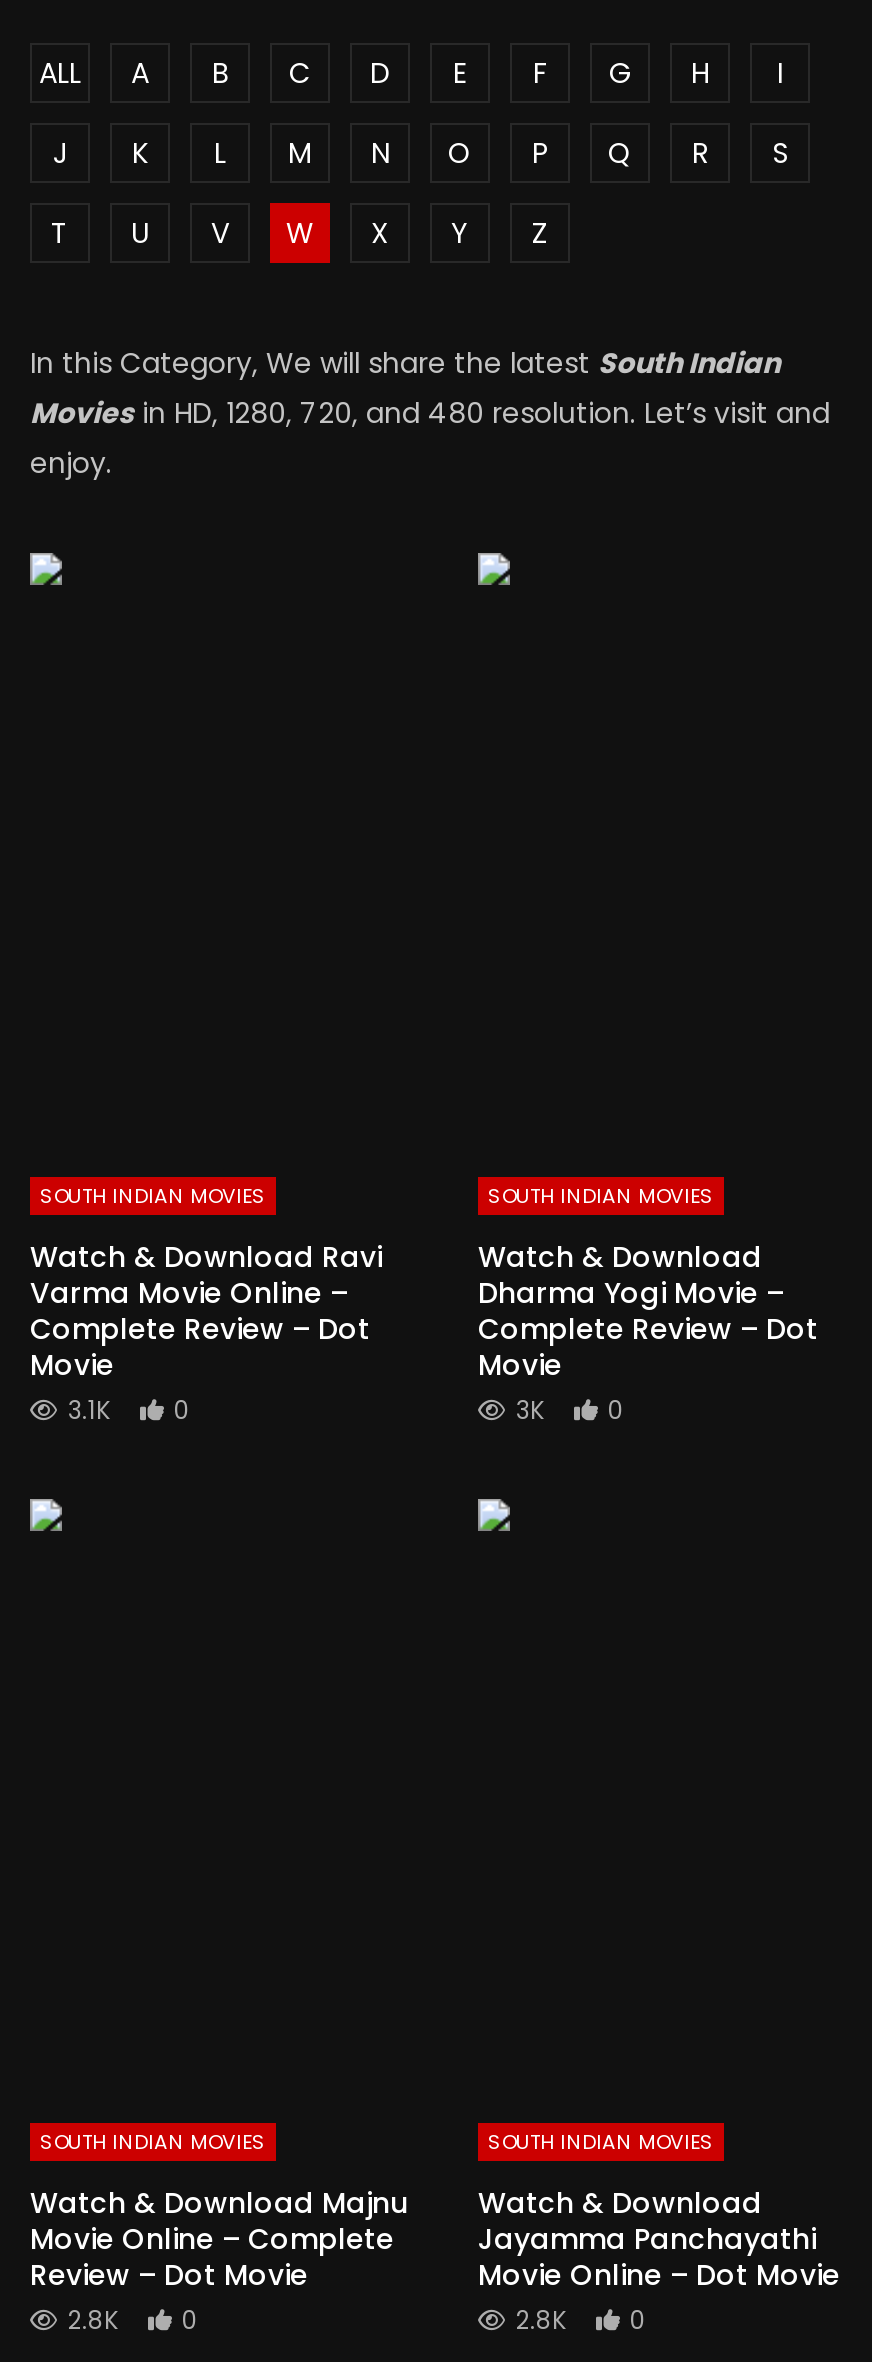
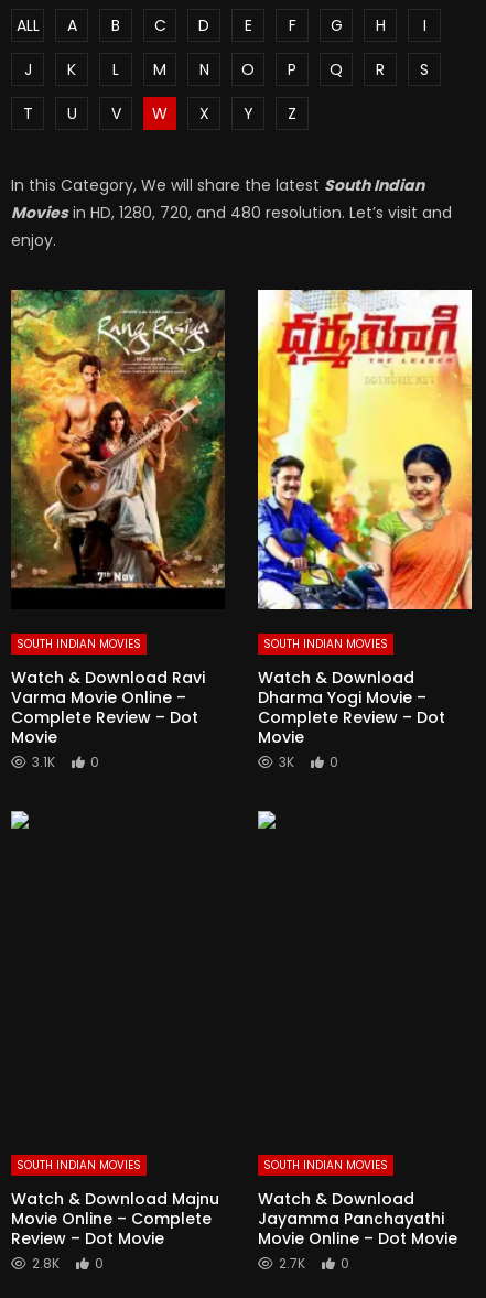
+ [image]

+ [image]

- 2.8K 0
+ 2.7K 0
